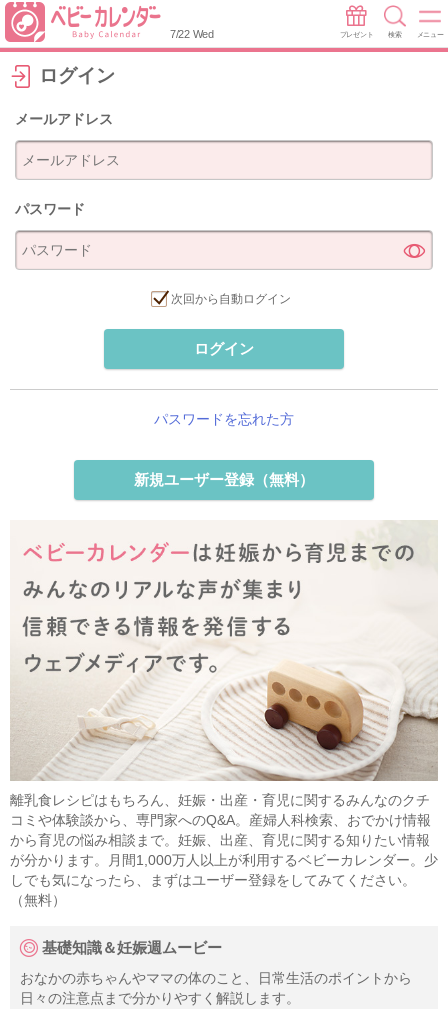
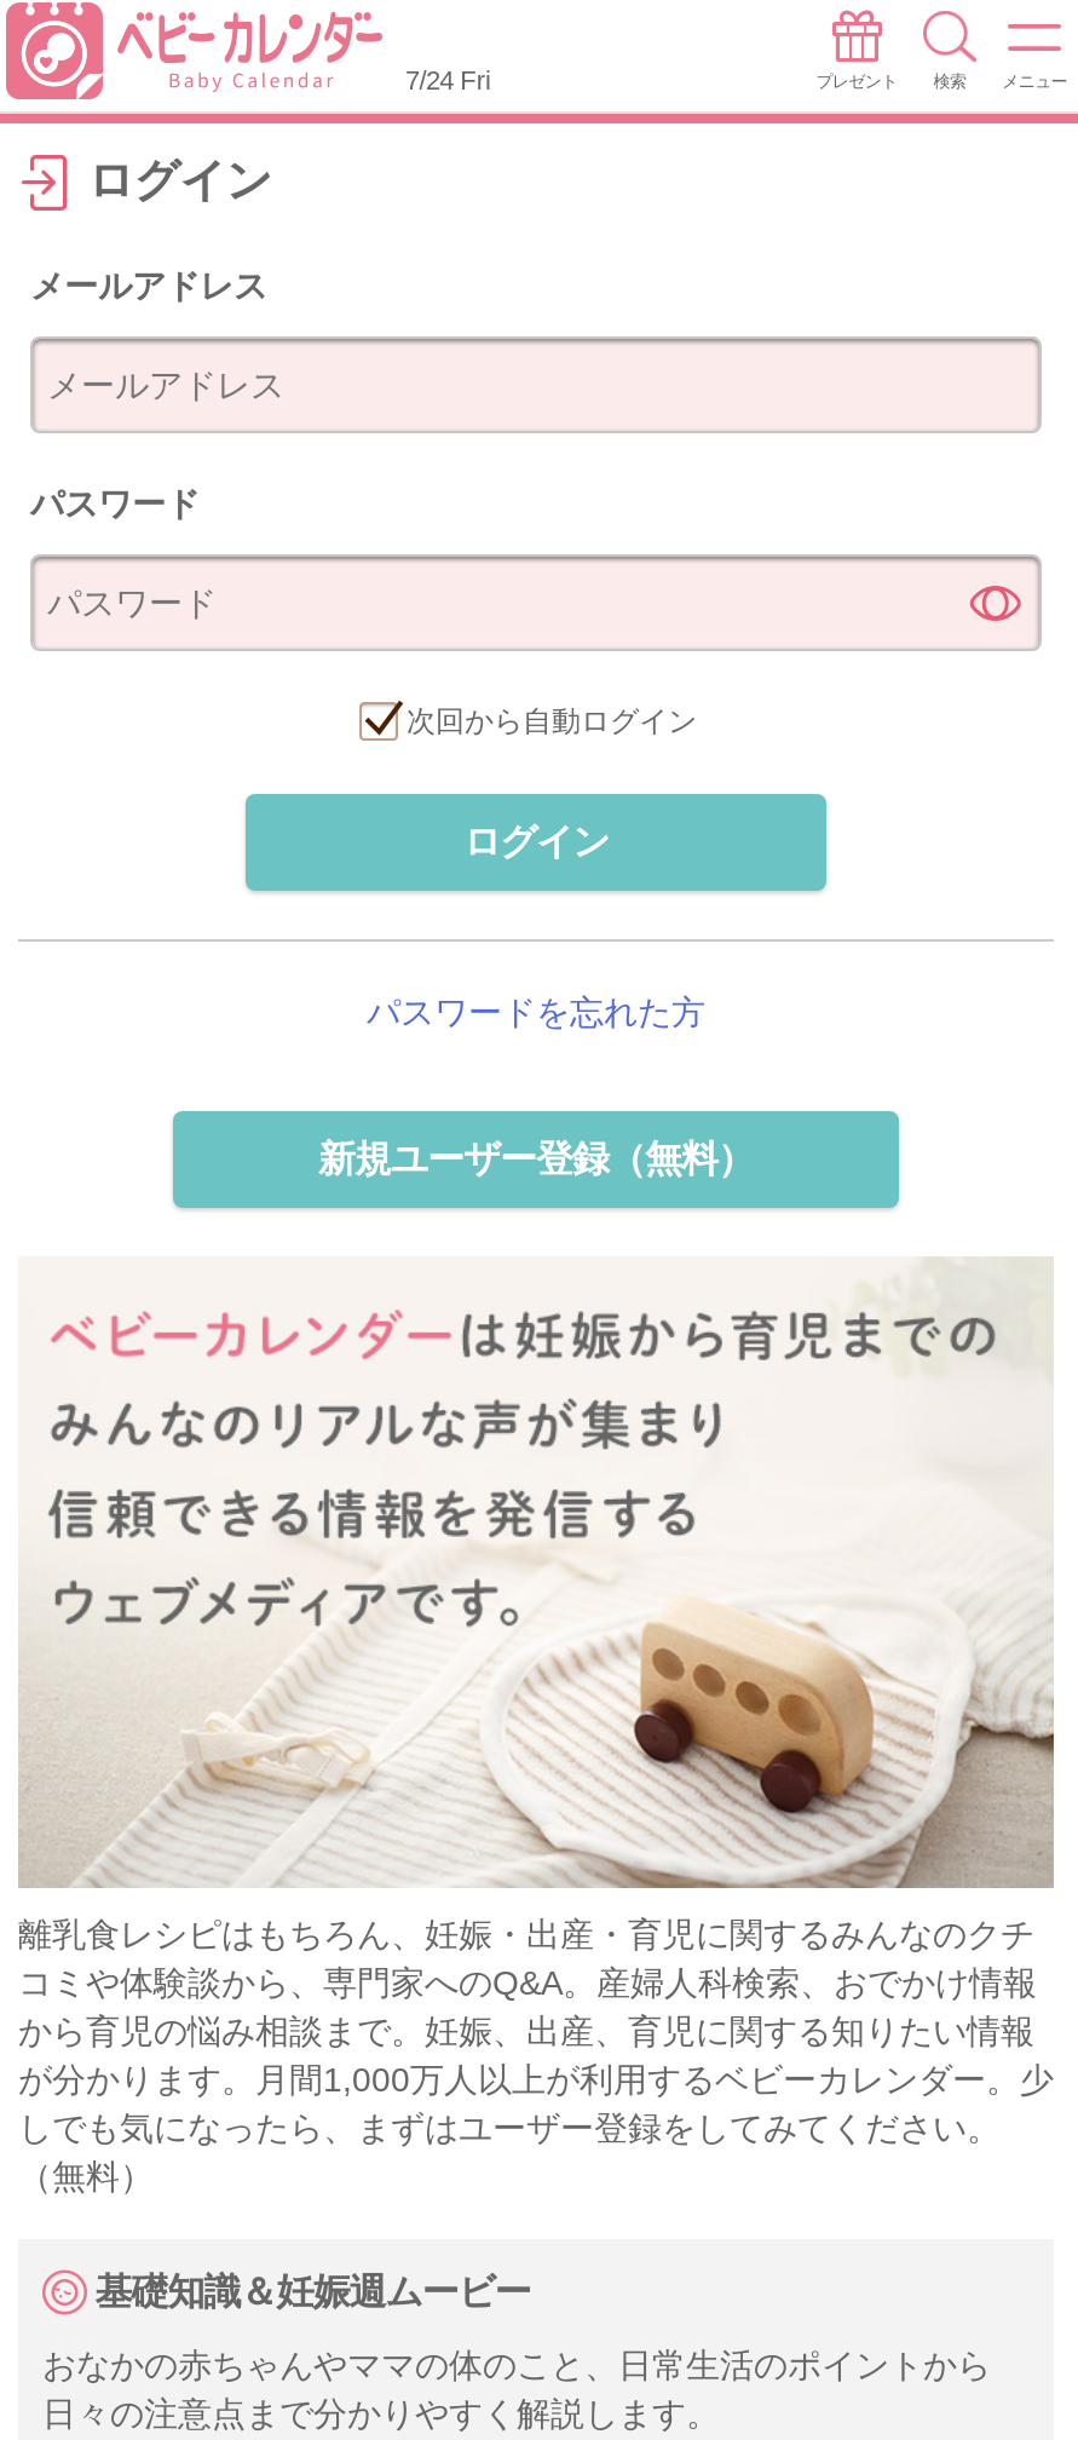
- 7/22 Wed
+ 7/24 Fri
